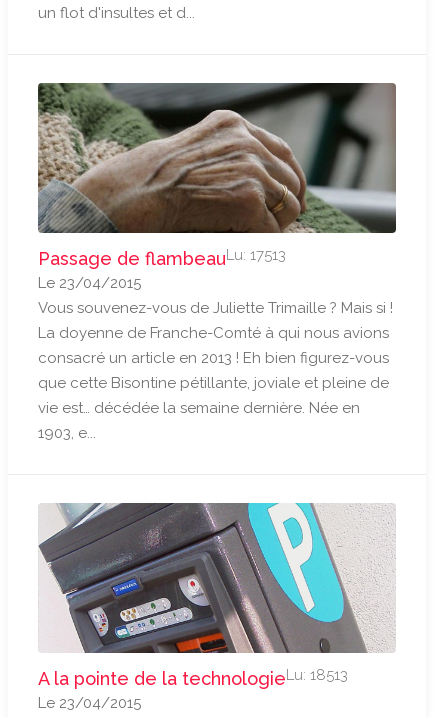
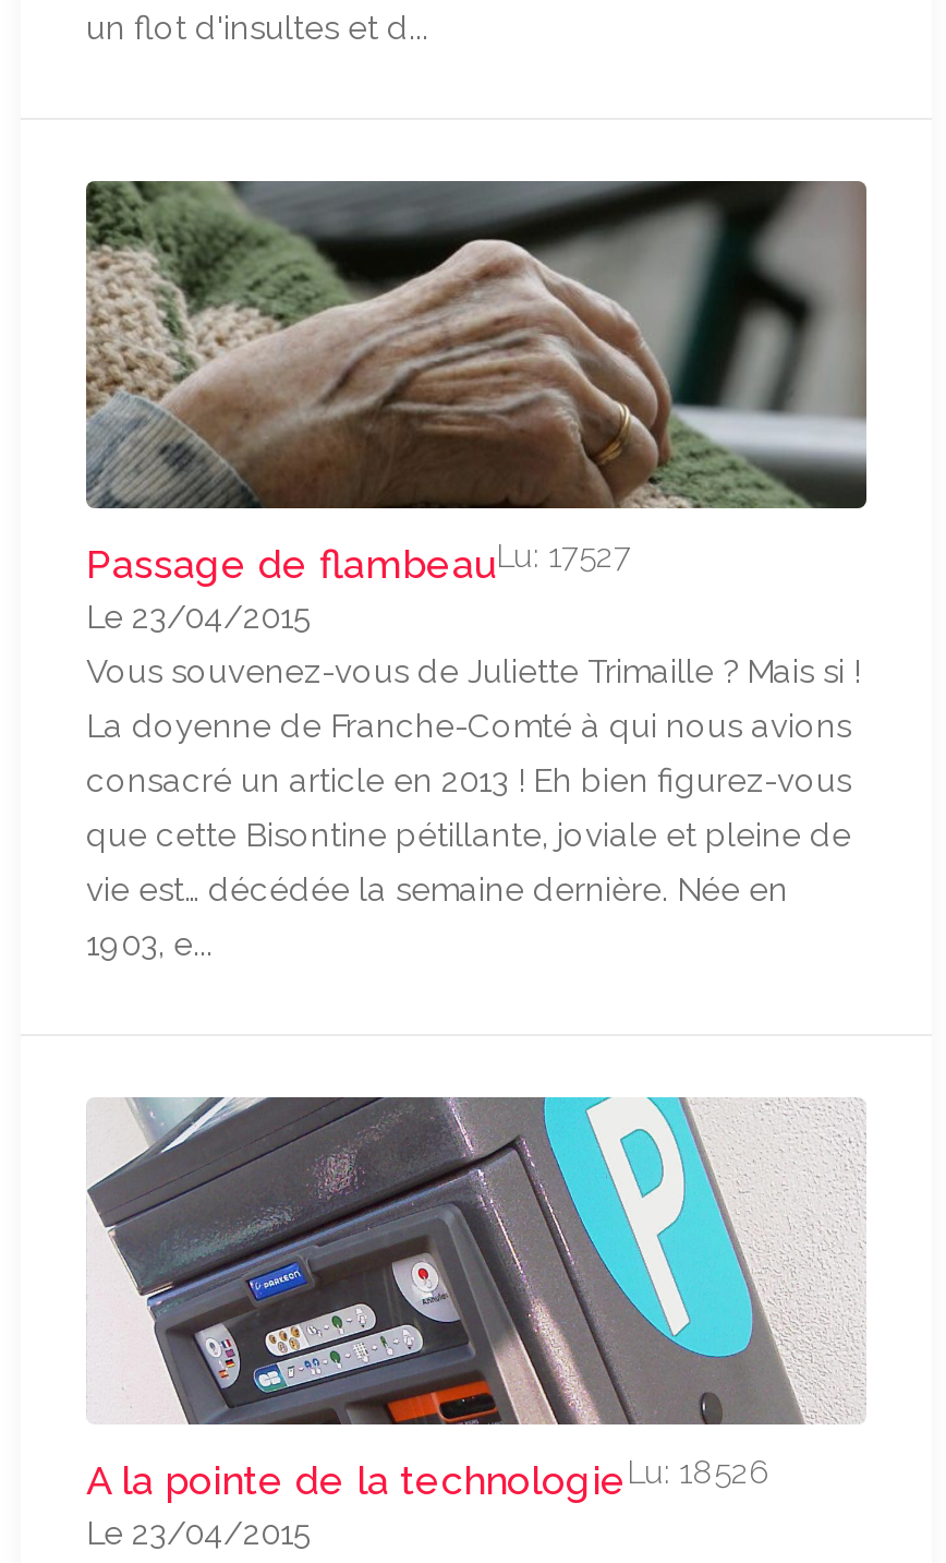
- Passage de flambeauLu: 17513
+ Passage de flambeauLu: 17527

- A la pointe de la technologieLu: 18513
+ A la pointe de la technologieLu: 18526
